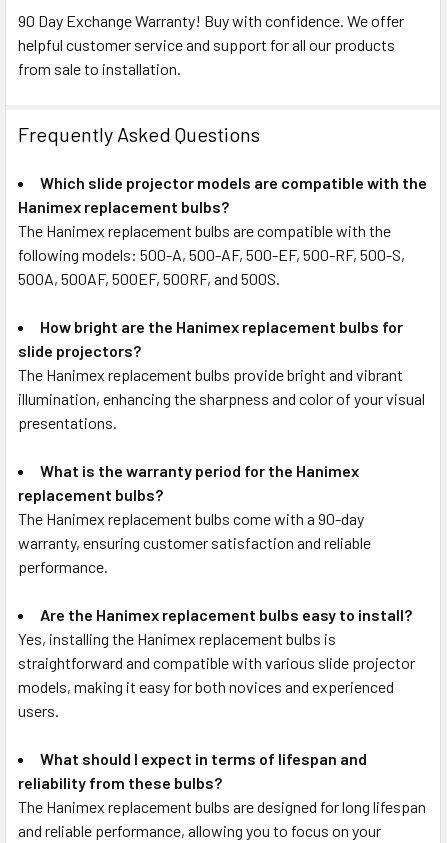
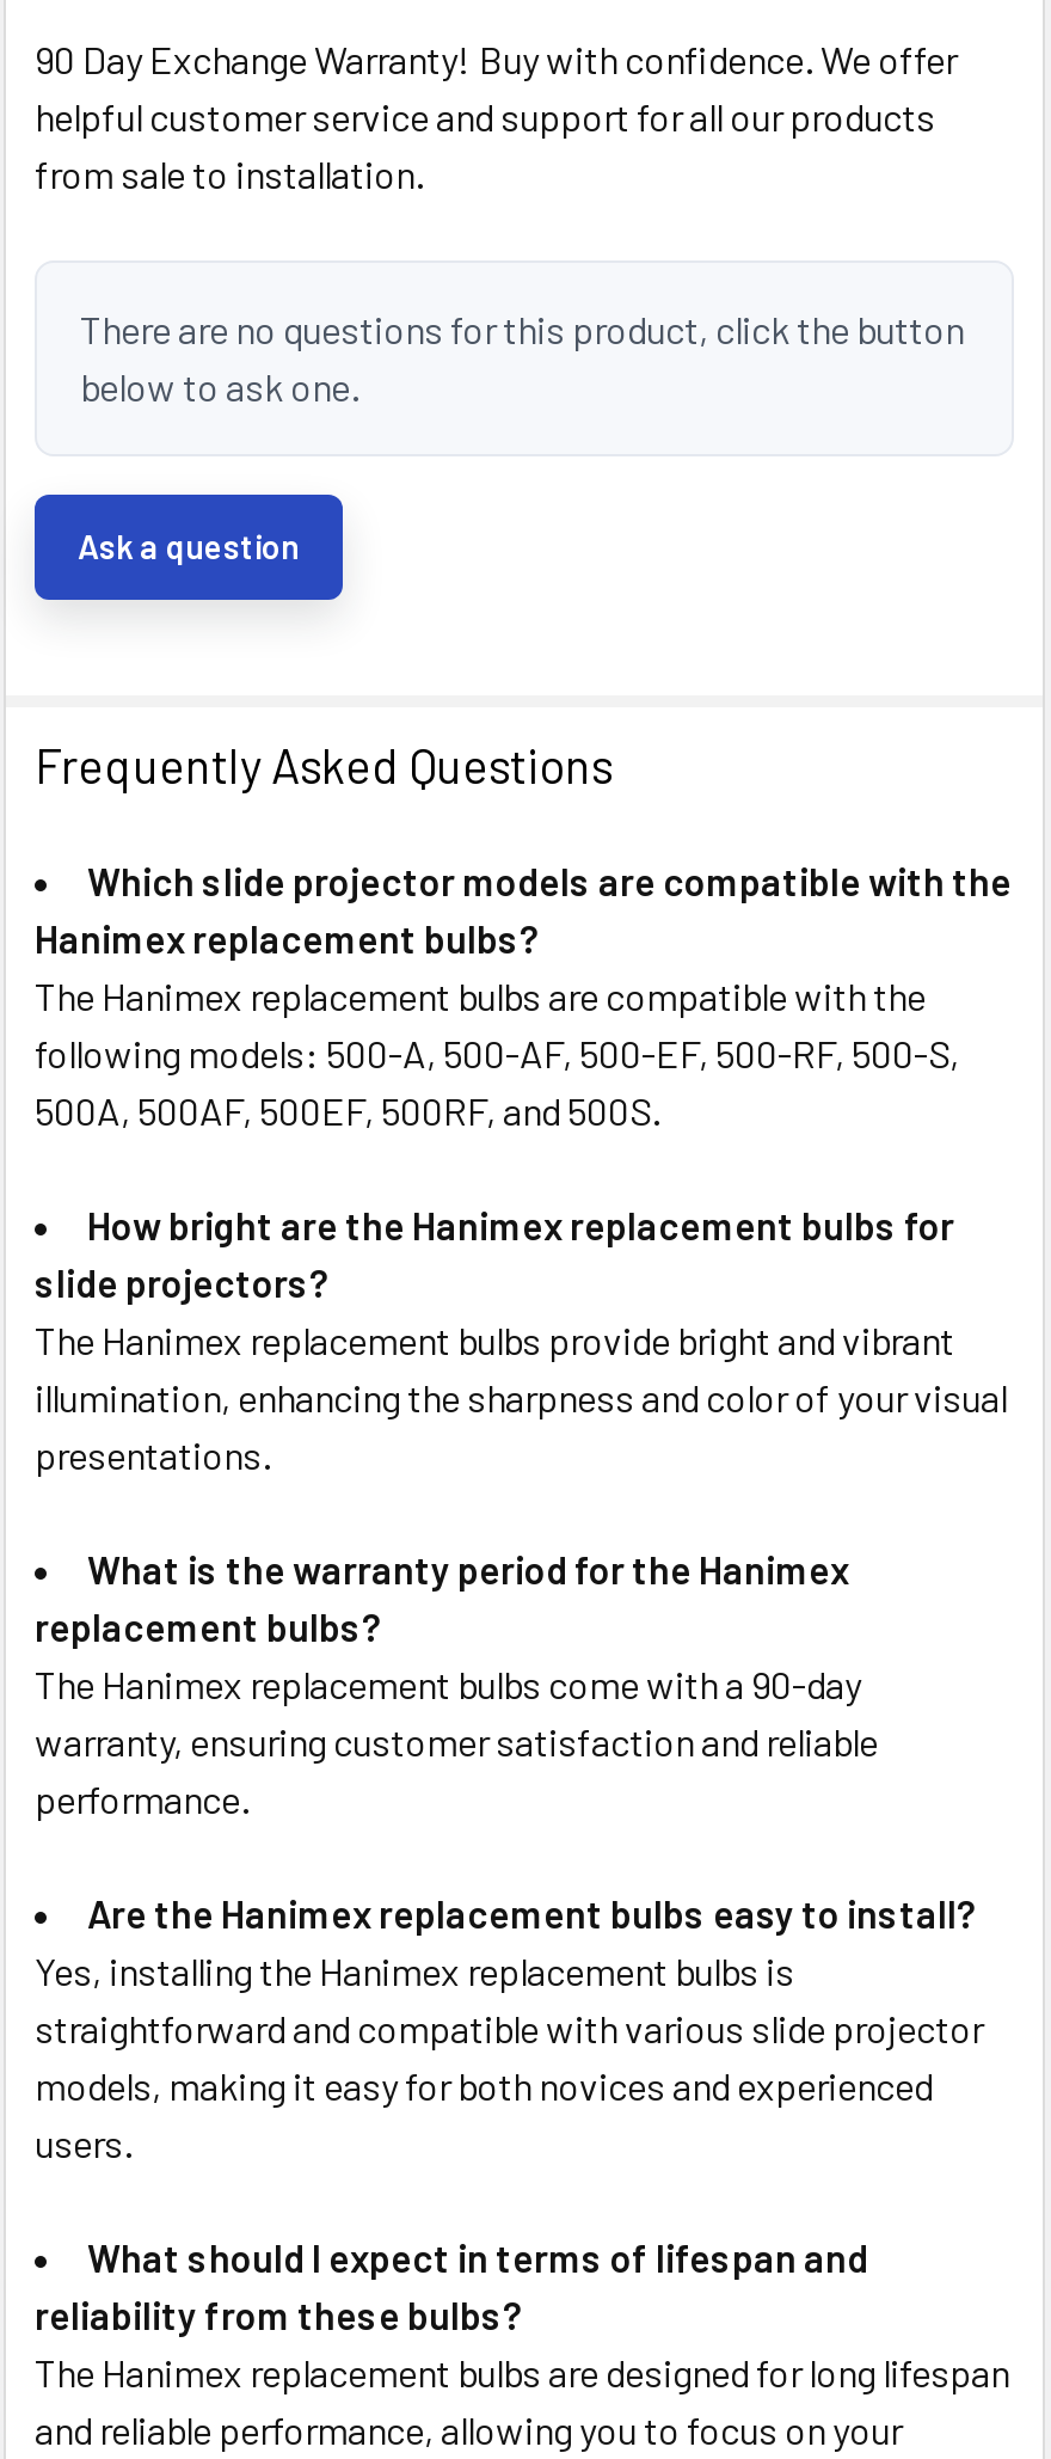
+ Ask a question

+ There are no questions for this product, click the button
+ below to ask one.
